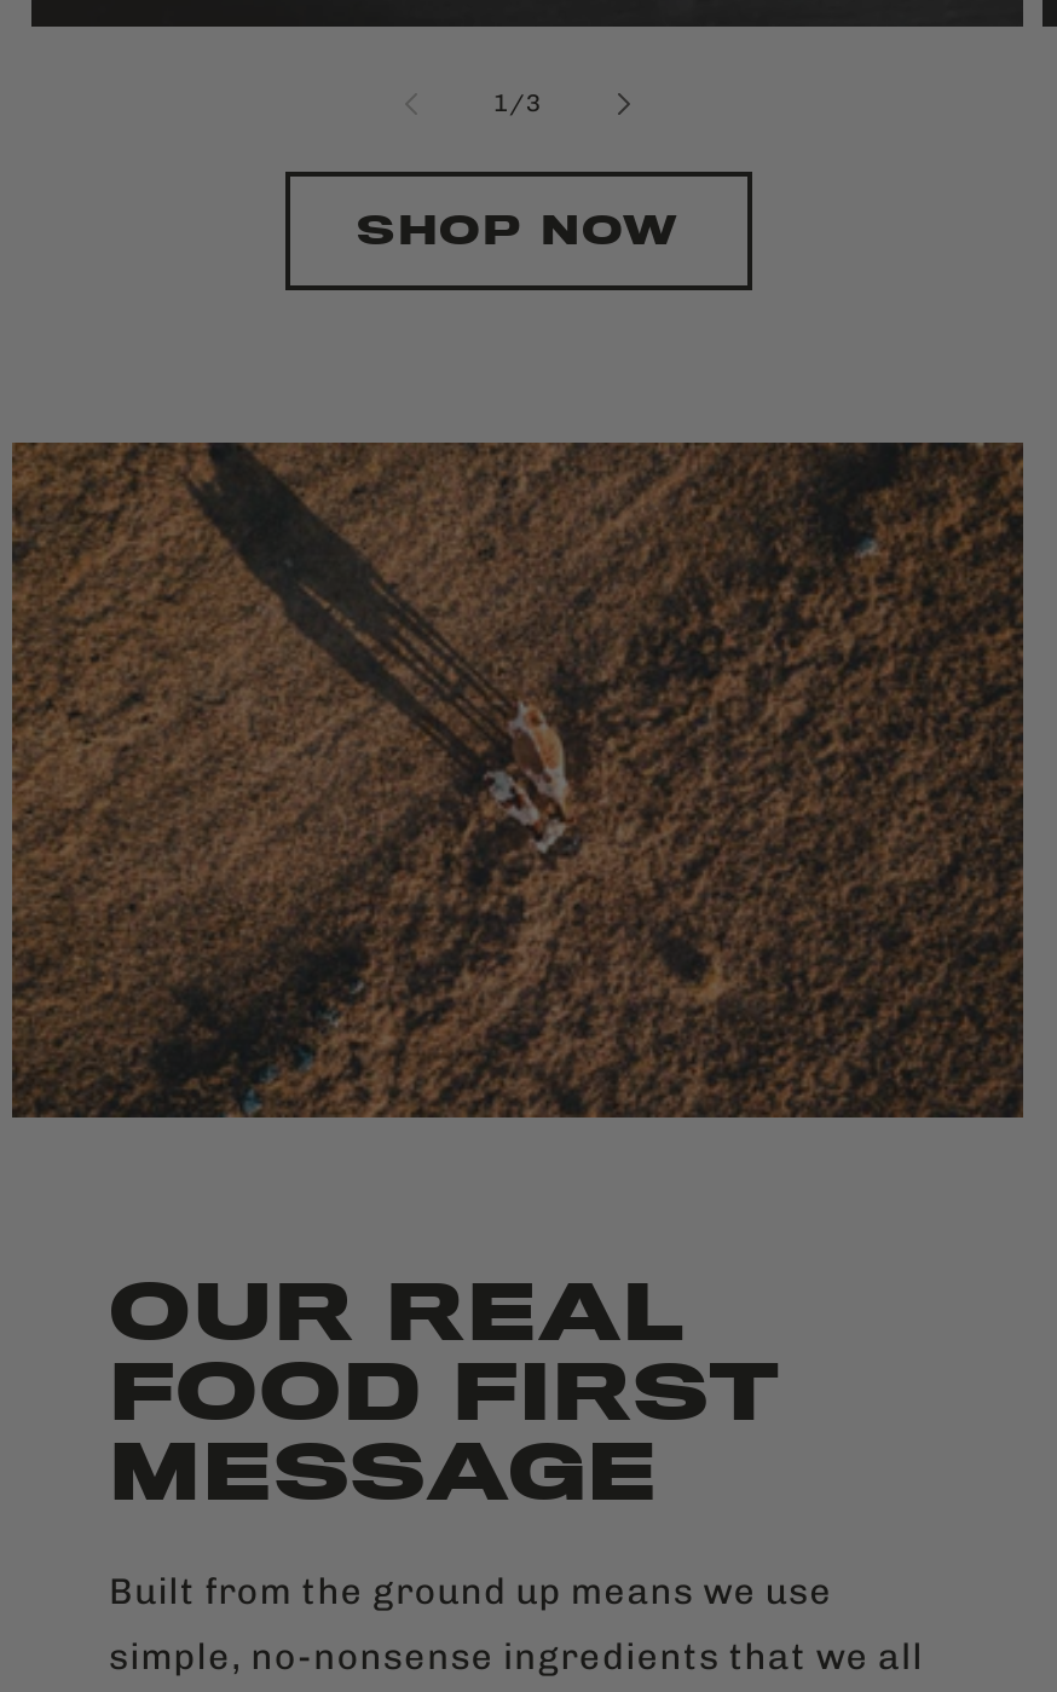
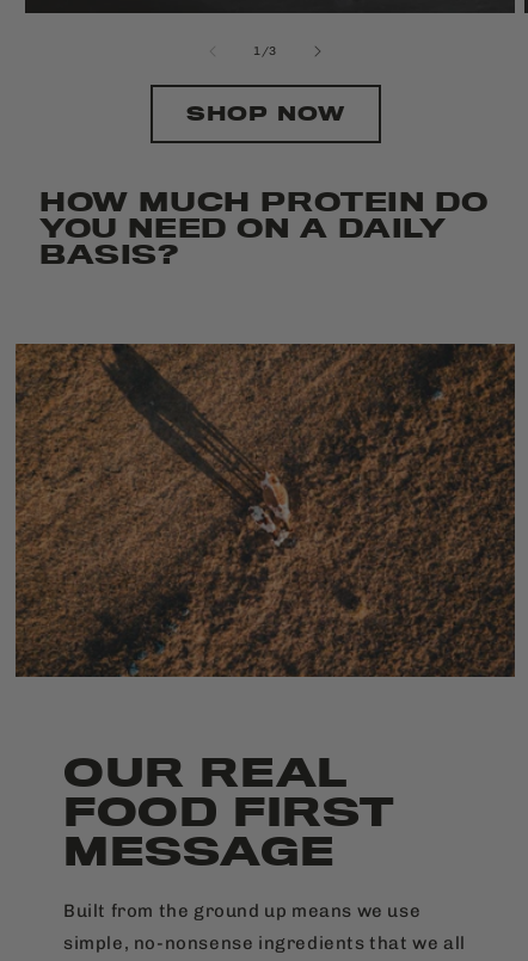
+ HOW MUCH PROTEIN DO
+ YOU NEED ON A DAILY
+ BASIS?
